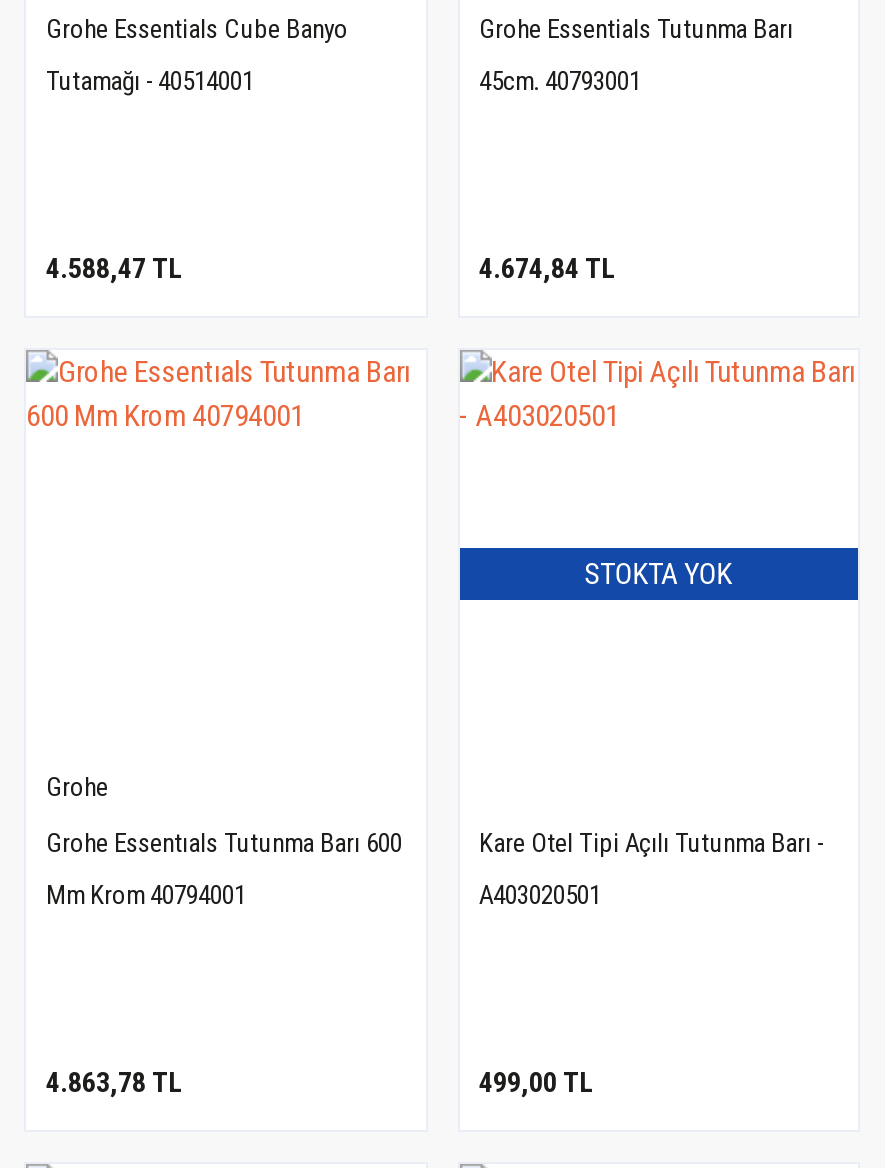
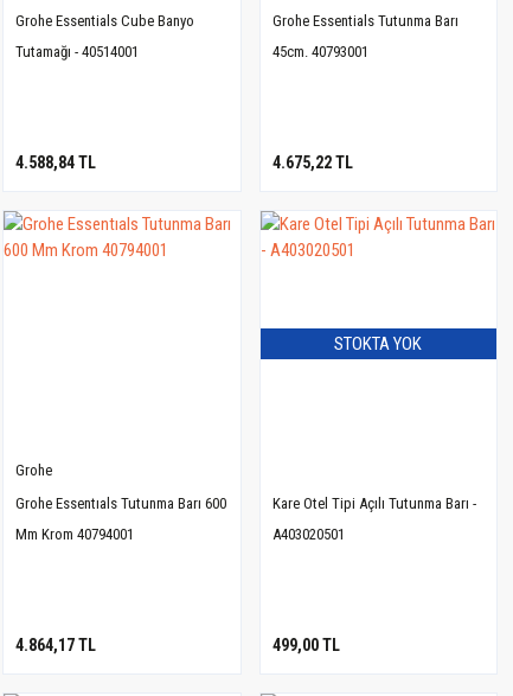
- 4.588,47 TL
+ 4.588,84 TL

- 4.674,84 TL
+ 4.675,22 TL

- 4.863,78 TL
+ 4.864,17 TL
